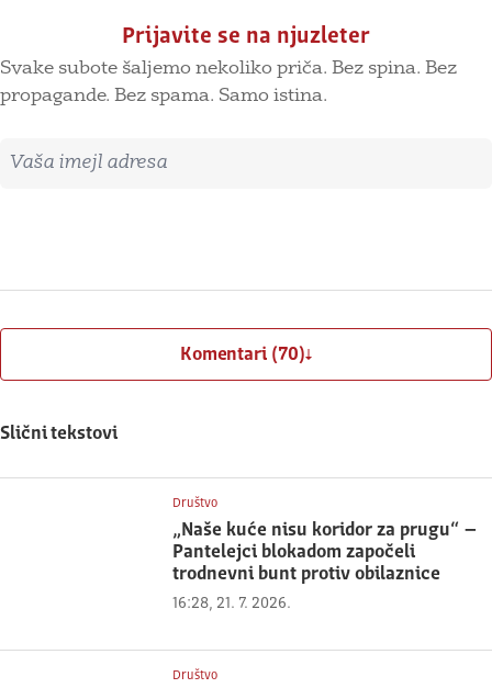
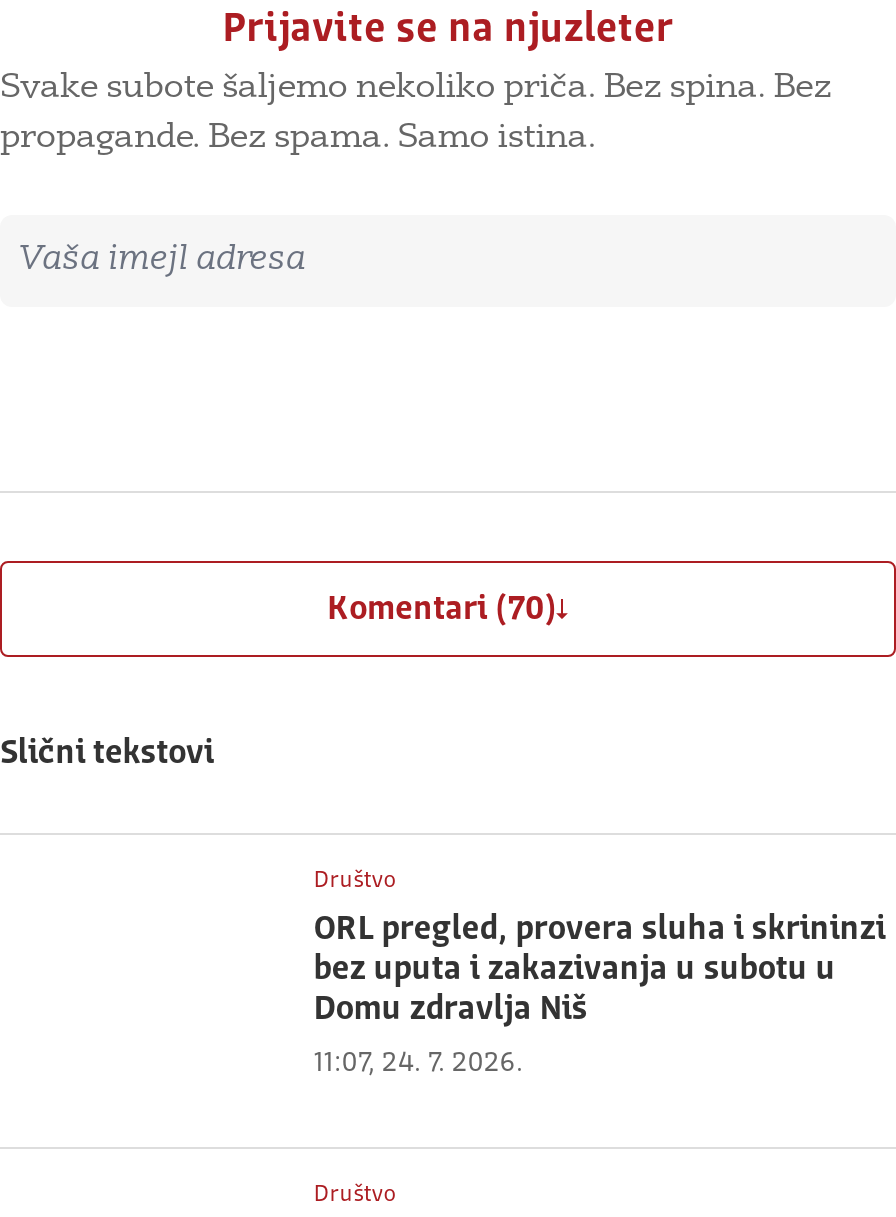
- „Naše kuće nisu koridor za prugu“ –
- Pantelejci blokadom započeli
- trodnevni bunt protiv obilaznice
+ ORL pregled, provera sluha i skrininzi
+ bez uputa i zakazivanja u subotu u
+ Domu zdravlja Niš

- 16:28, 21. 7. 2026.
+ 11:07, 24. 7. 2026.
